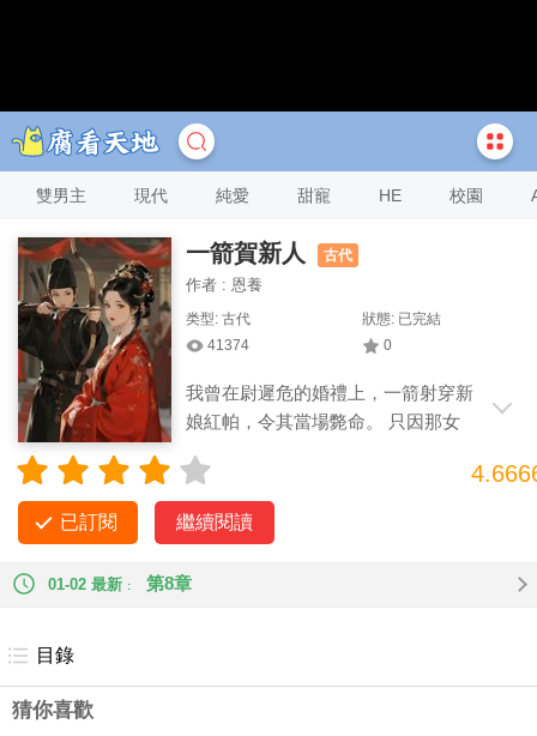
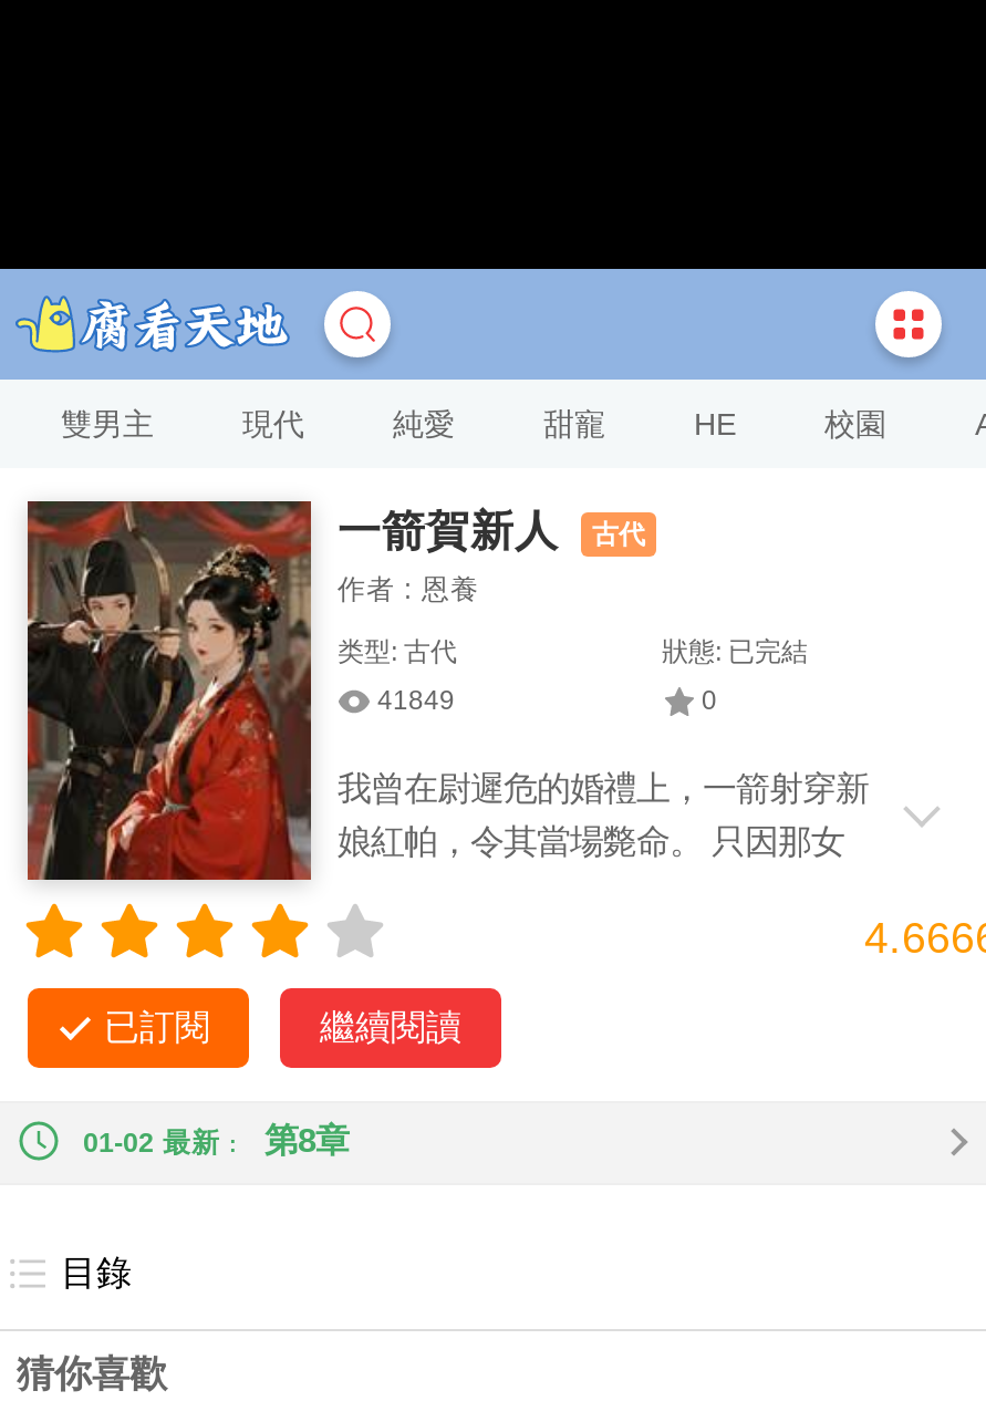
- 41374
+ 41849
